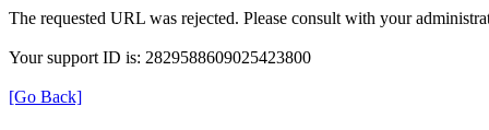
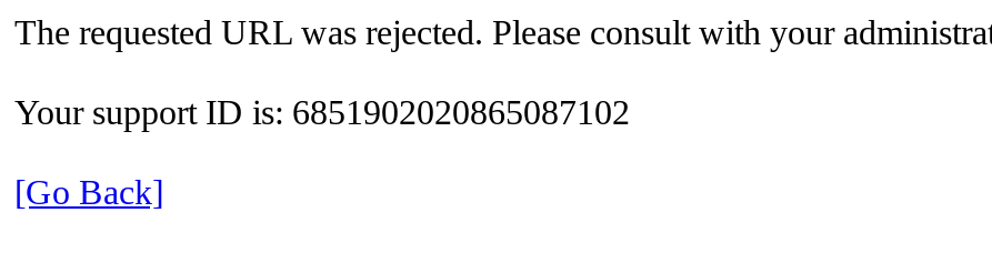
- Your support ID is: 2829588609025423800
+ Your support ID is: 6851902020865087102
